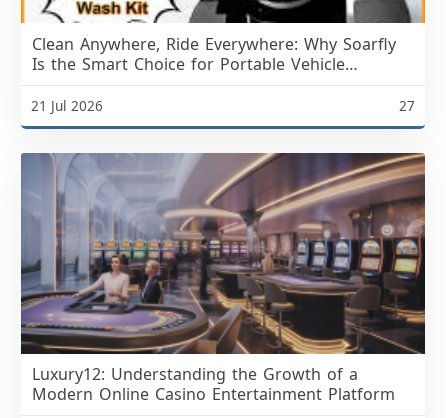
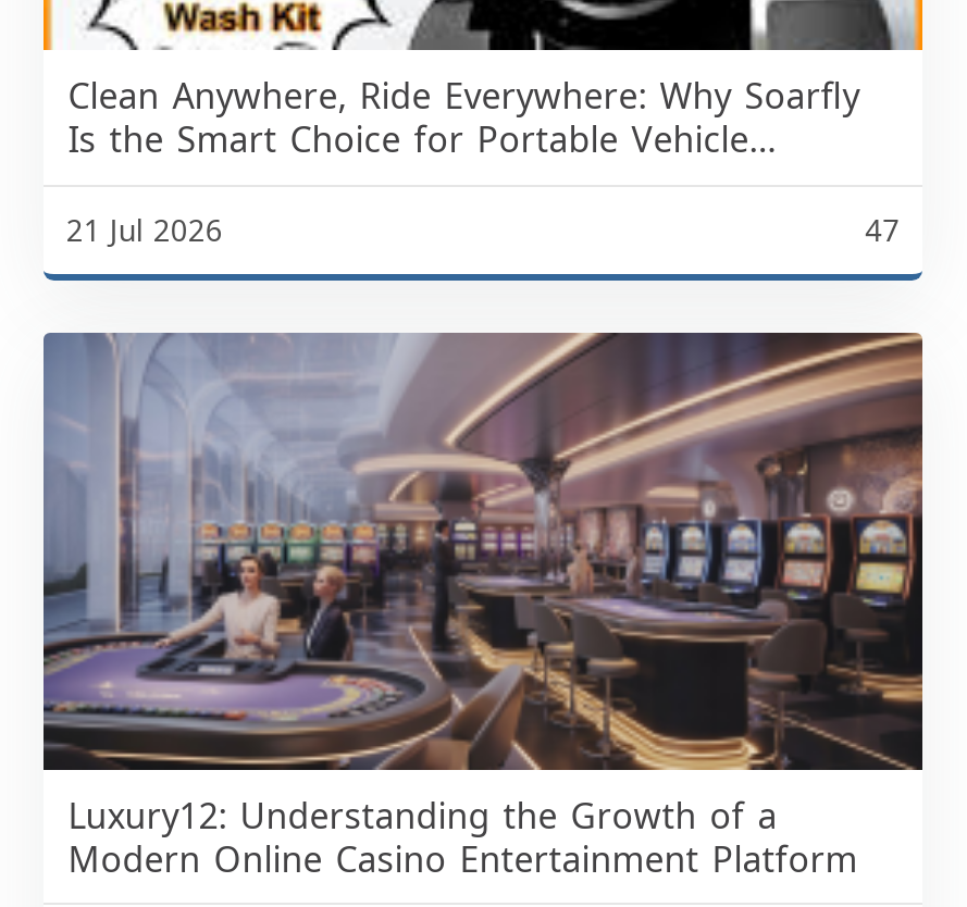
- 27
+ 47
